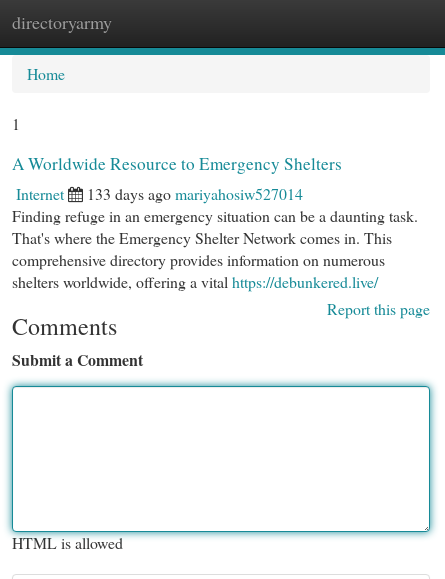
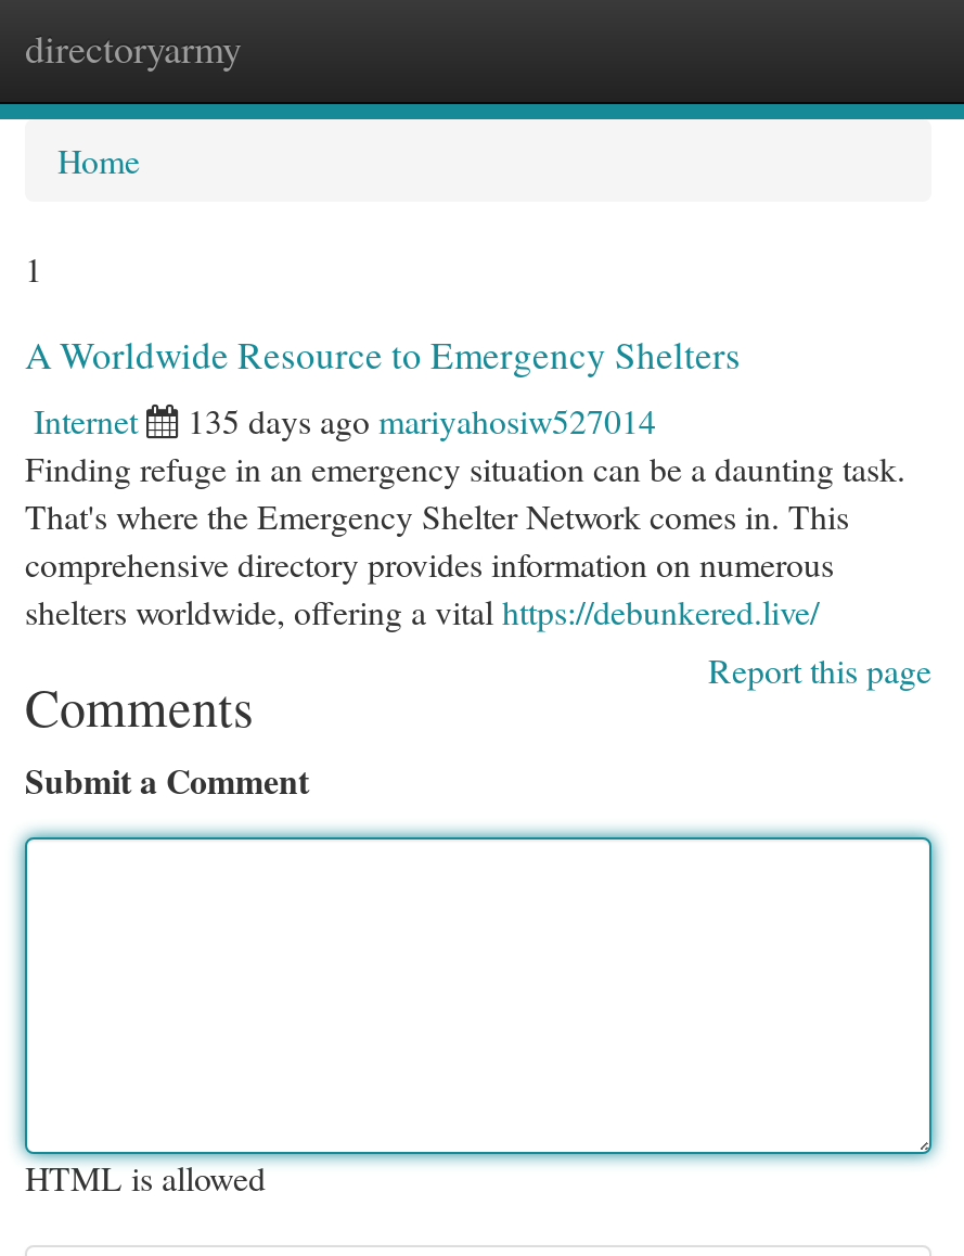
- 133 days ago mariyahosiw527014
+ 135 days ago mariyahosiw527014
